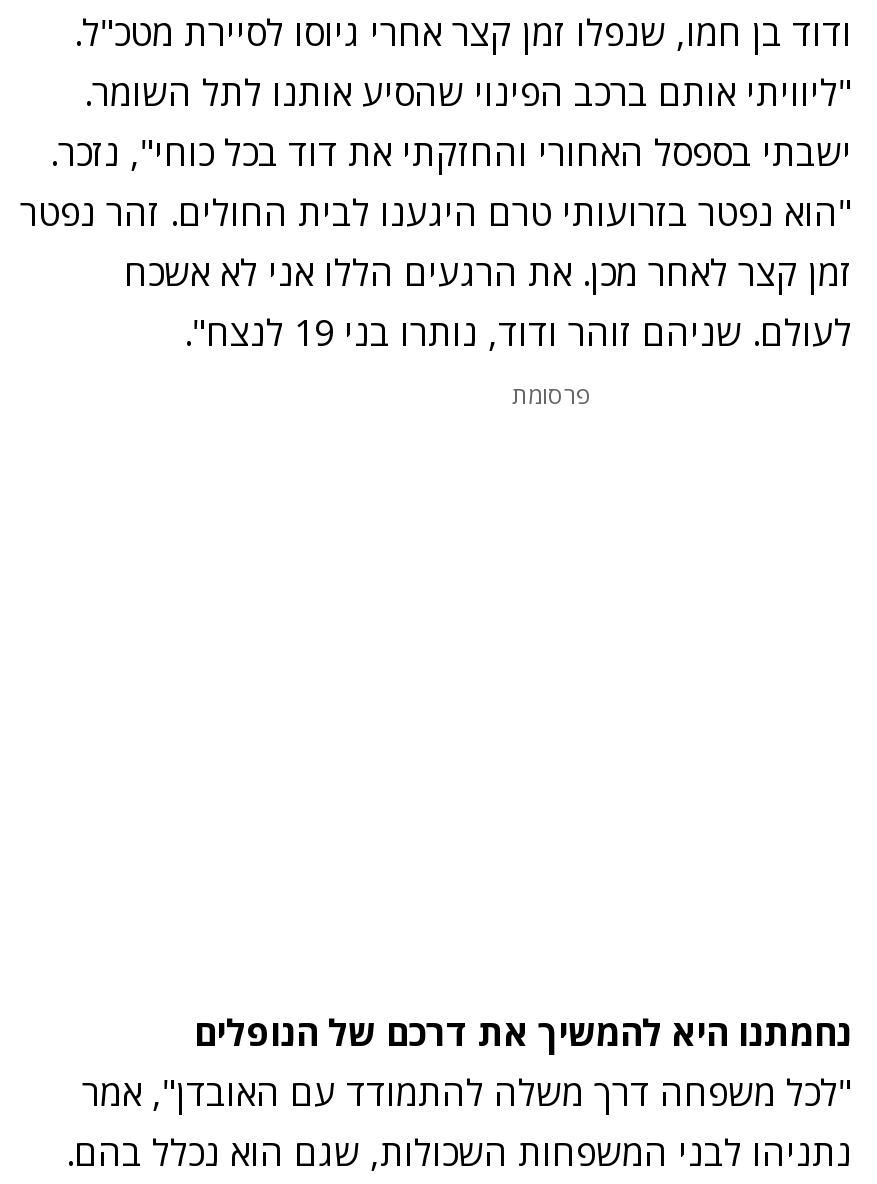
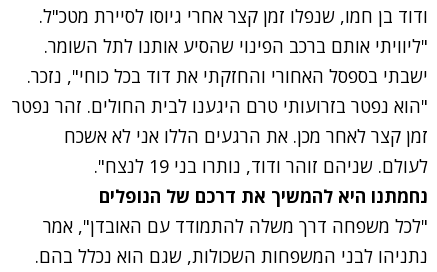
- פרסומת
